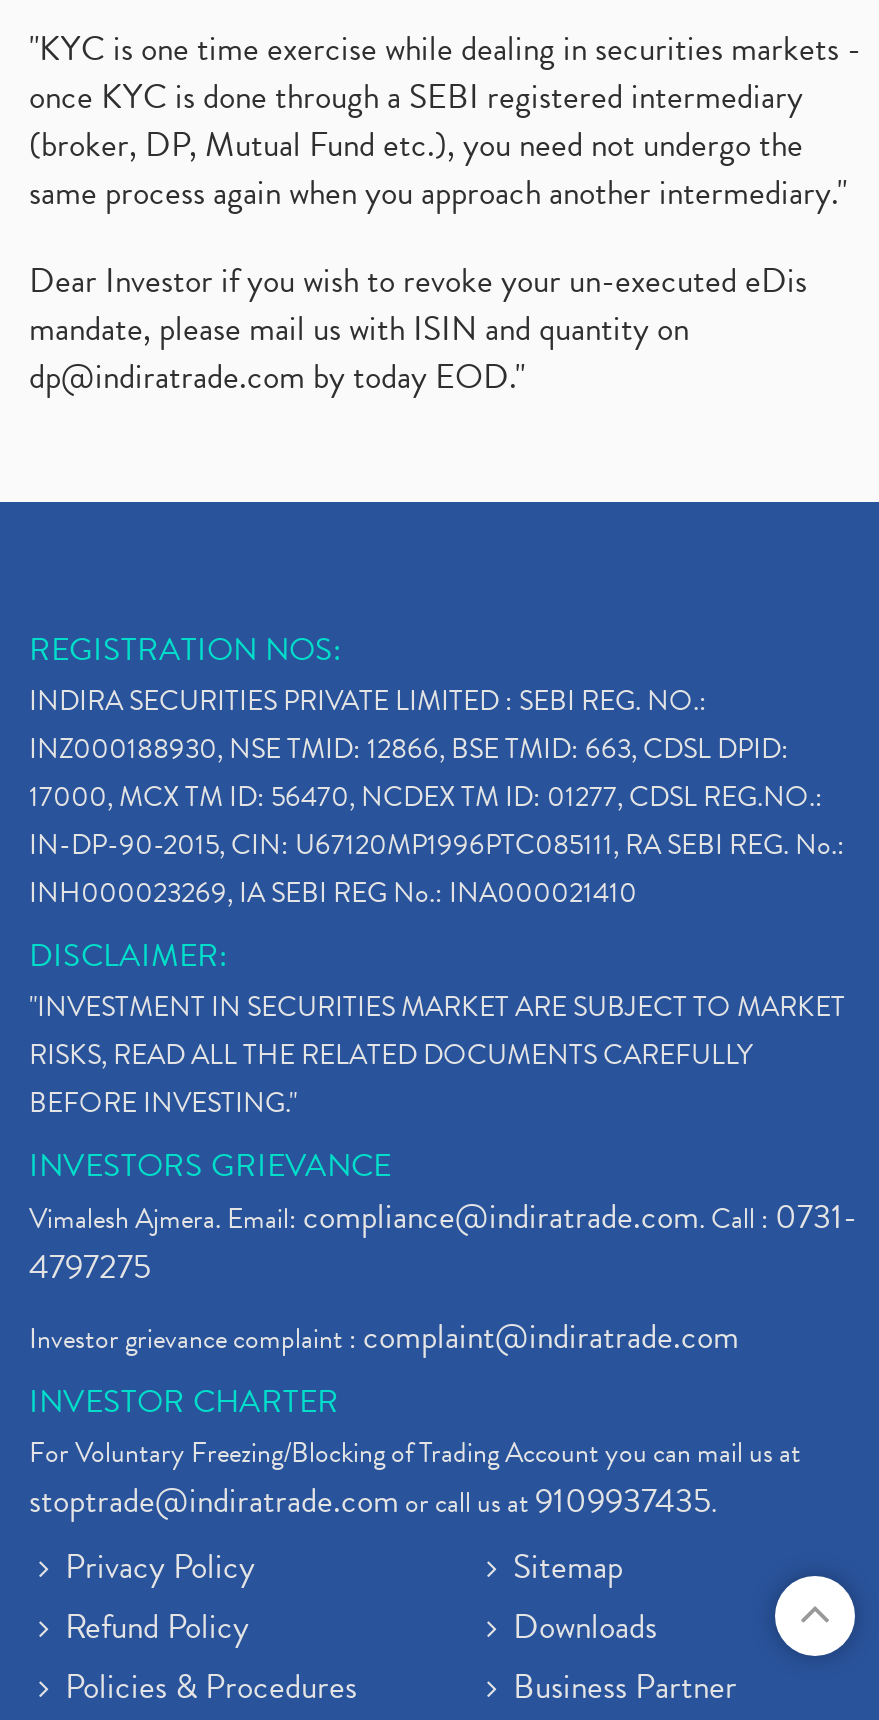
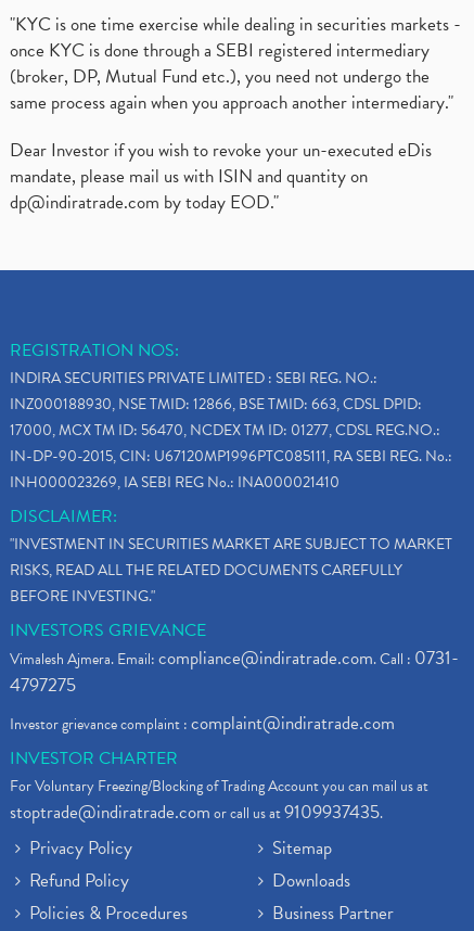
- [image]
